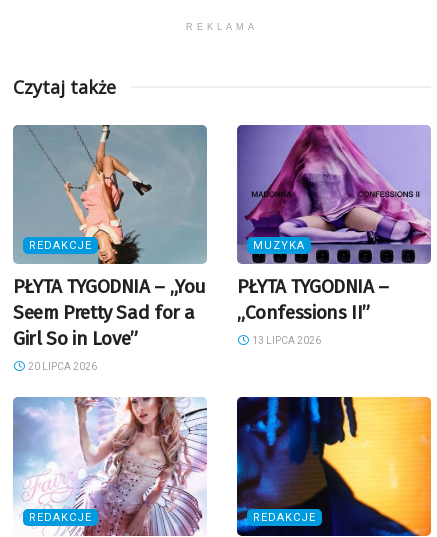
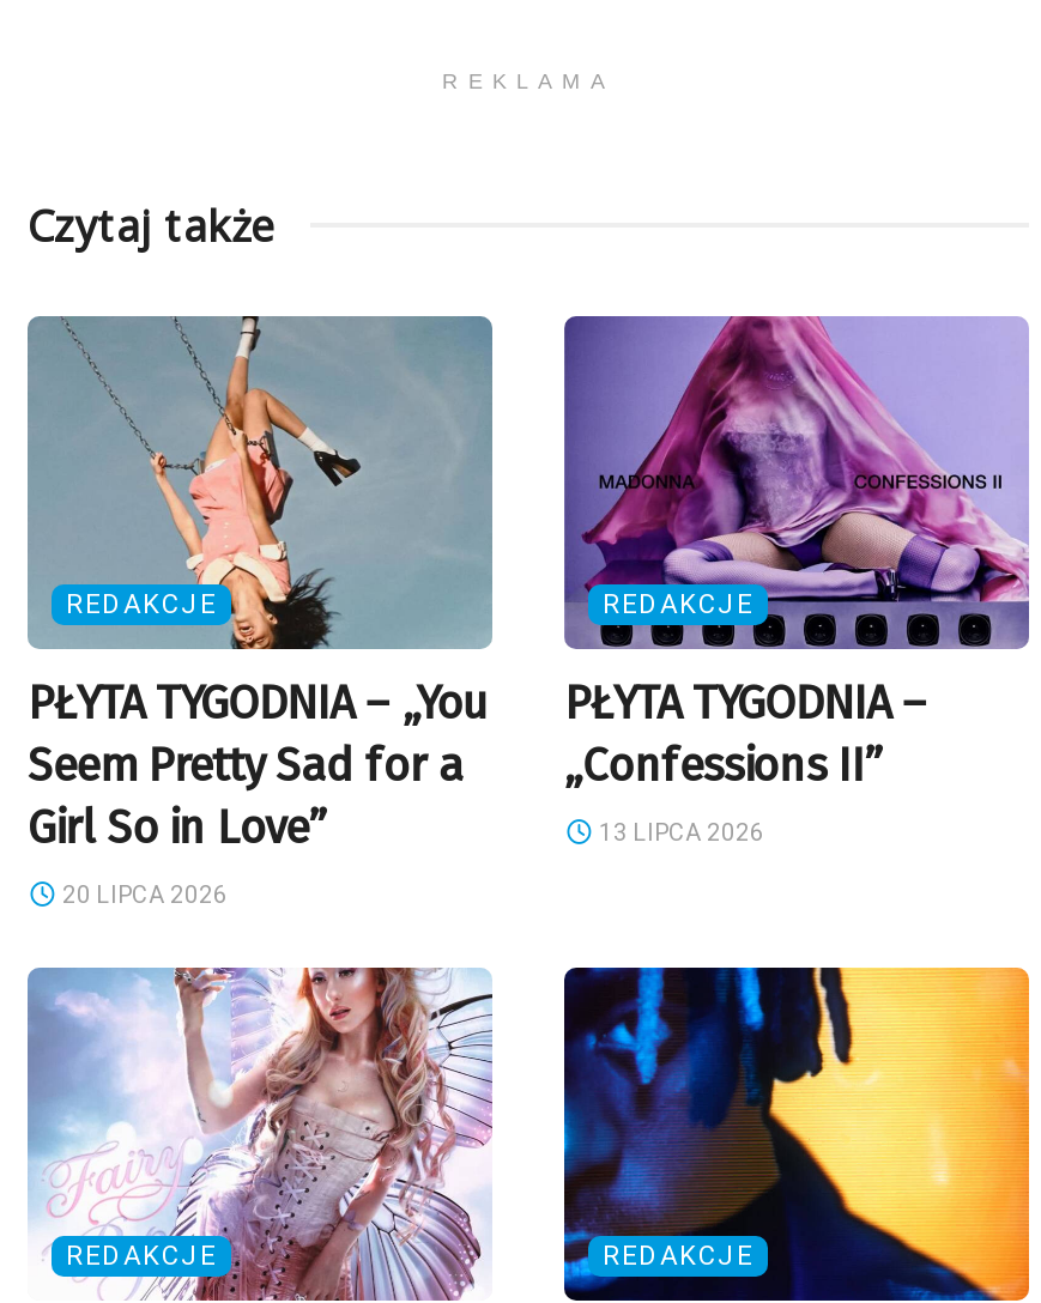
- MUZYKA
+ REDAKCJE
